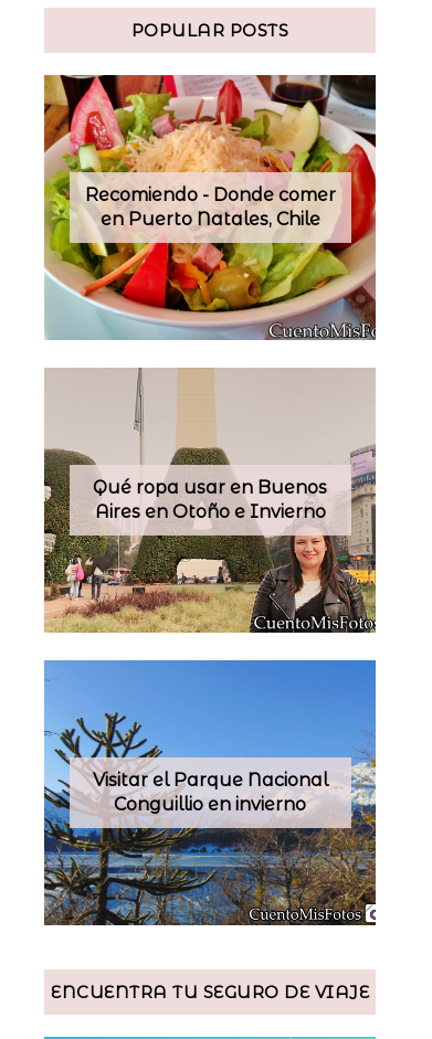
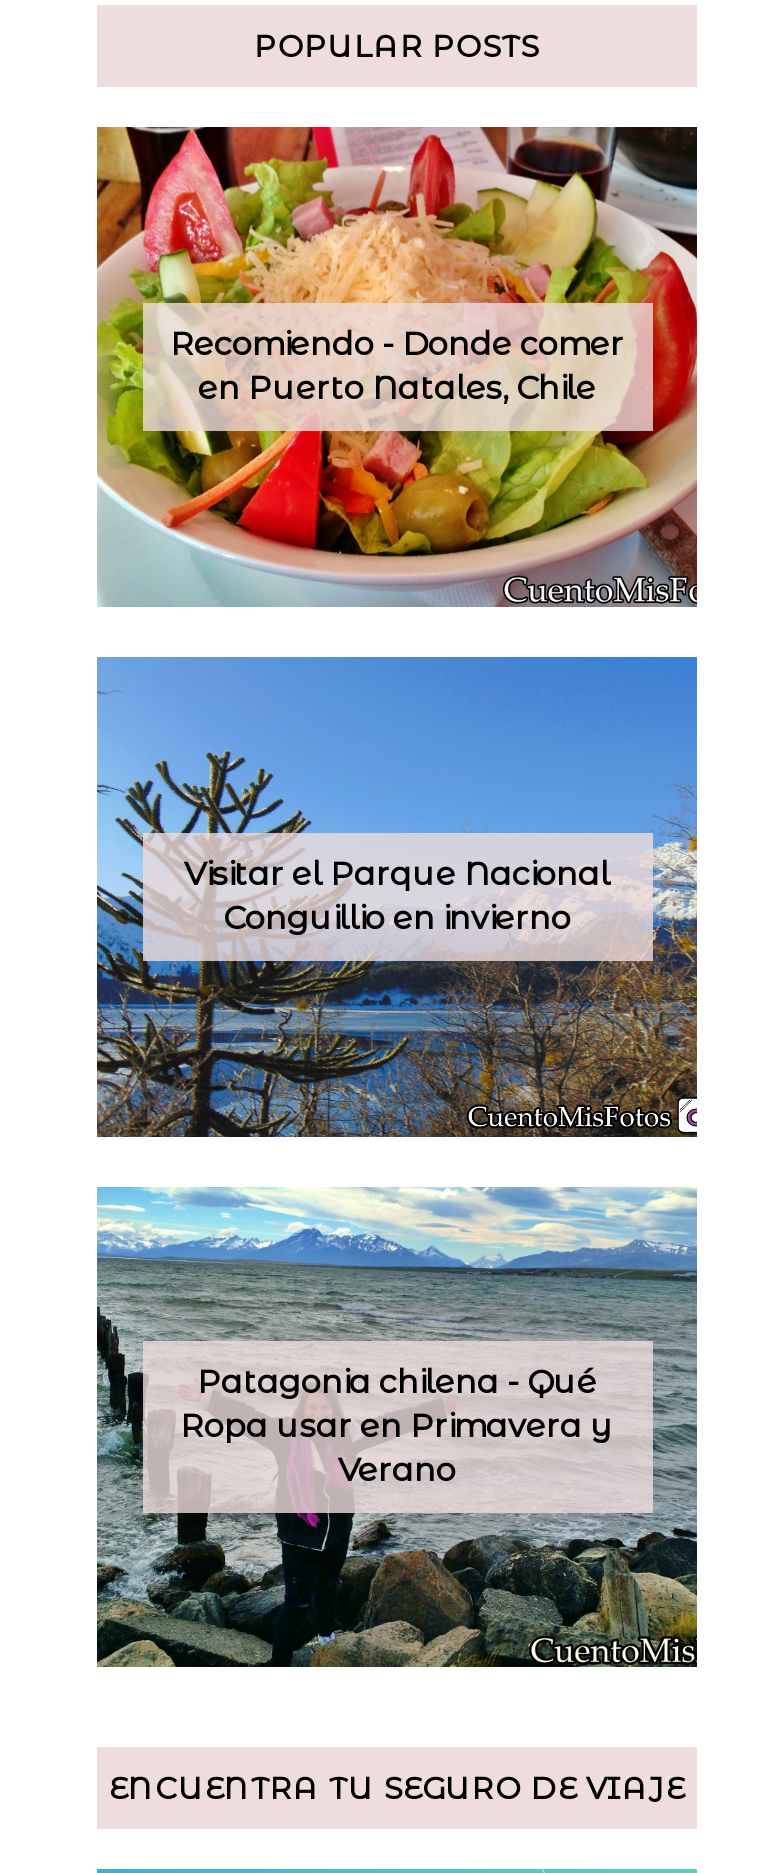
- [image]
- Qué ropa usar en Buenos
- Aires en Otoño e Invierno

moved up: [image] | Visitar el Parque Nacional | Conguillio en invierno

+ [image]
+ Patagonia chilena - Qué
+ Ropa usar en Primavera y
+ Verano
